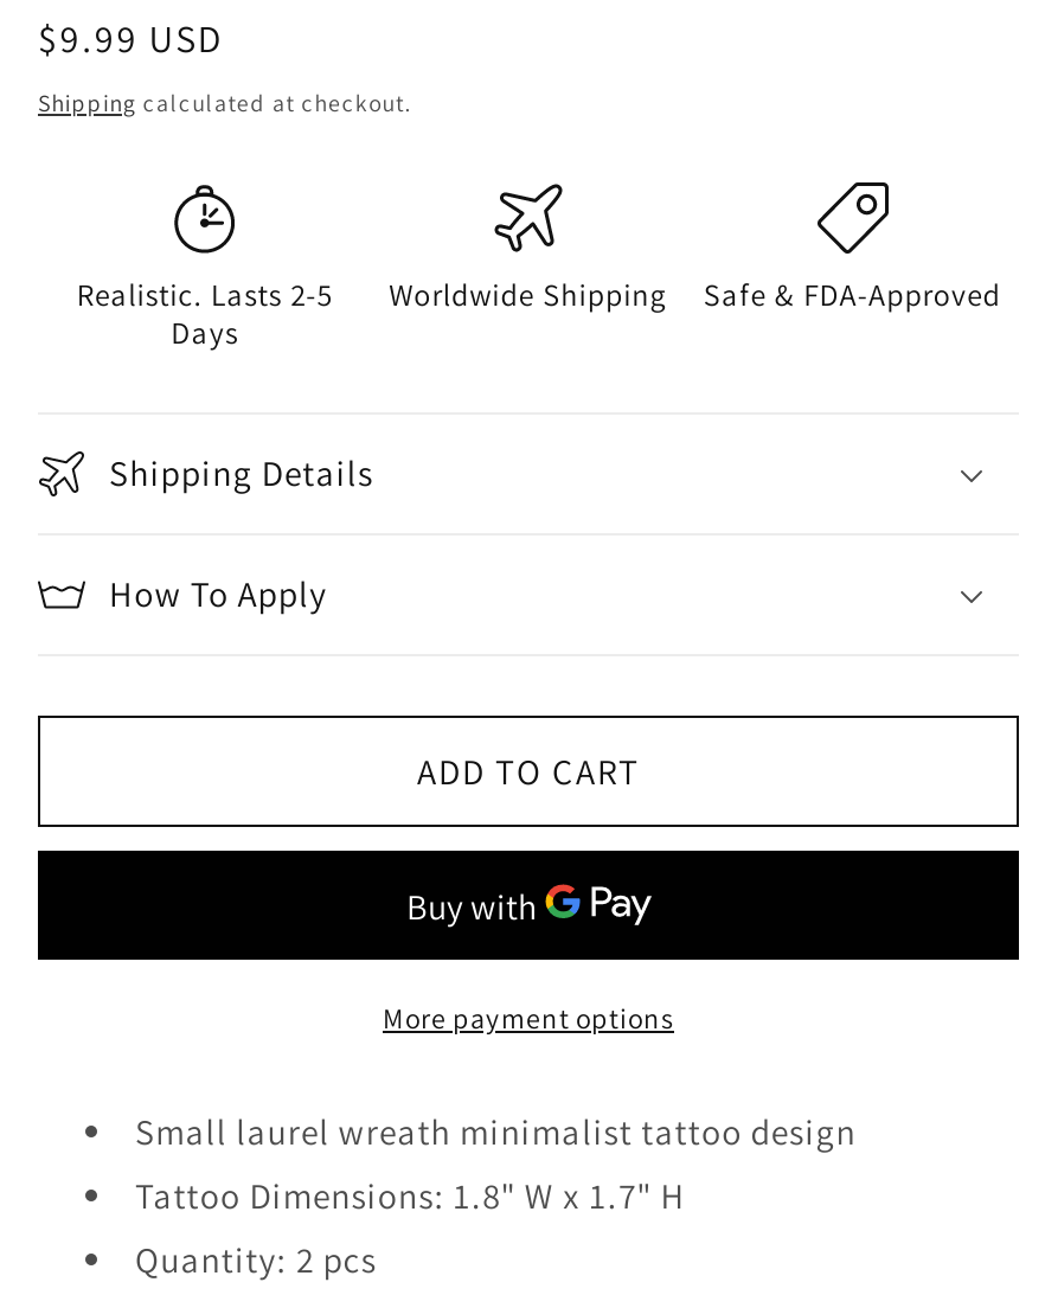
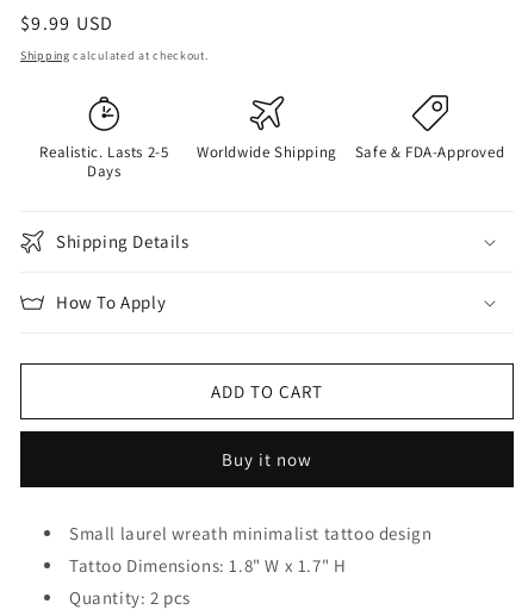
- More payment options
+ Buy it now
